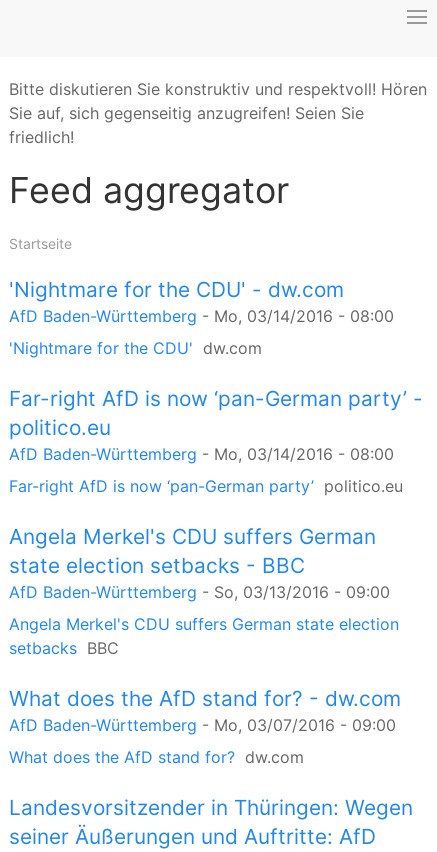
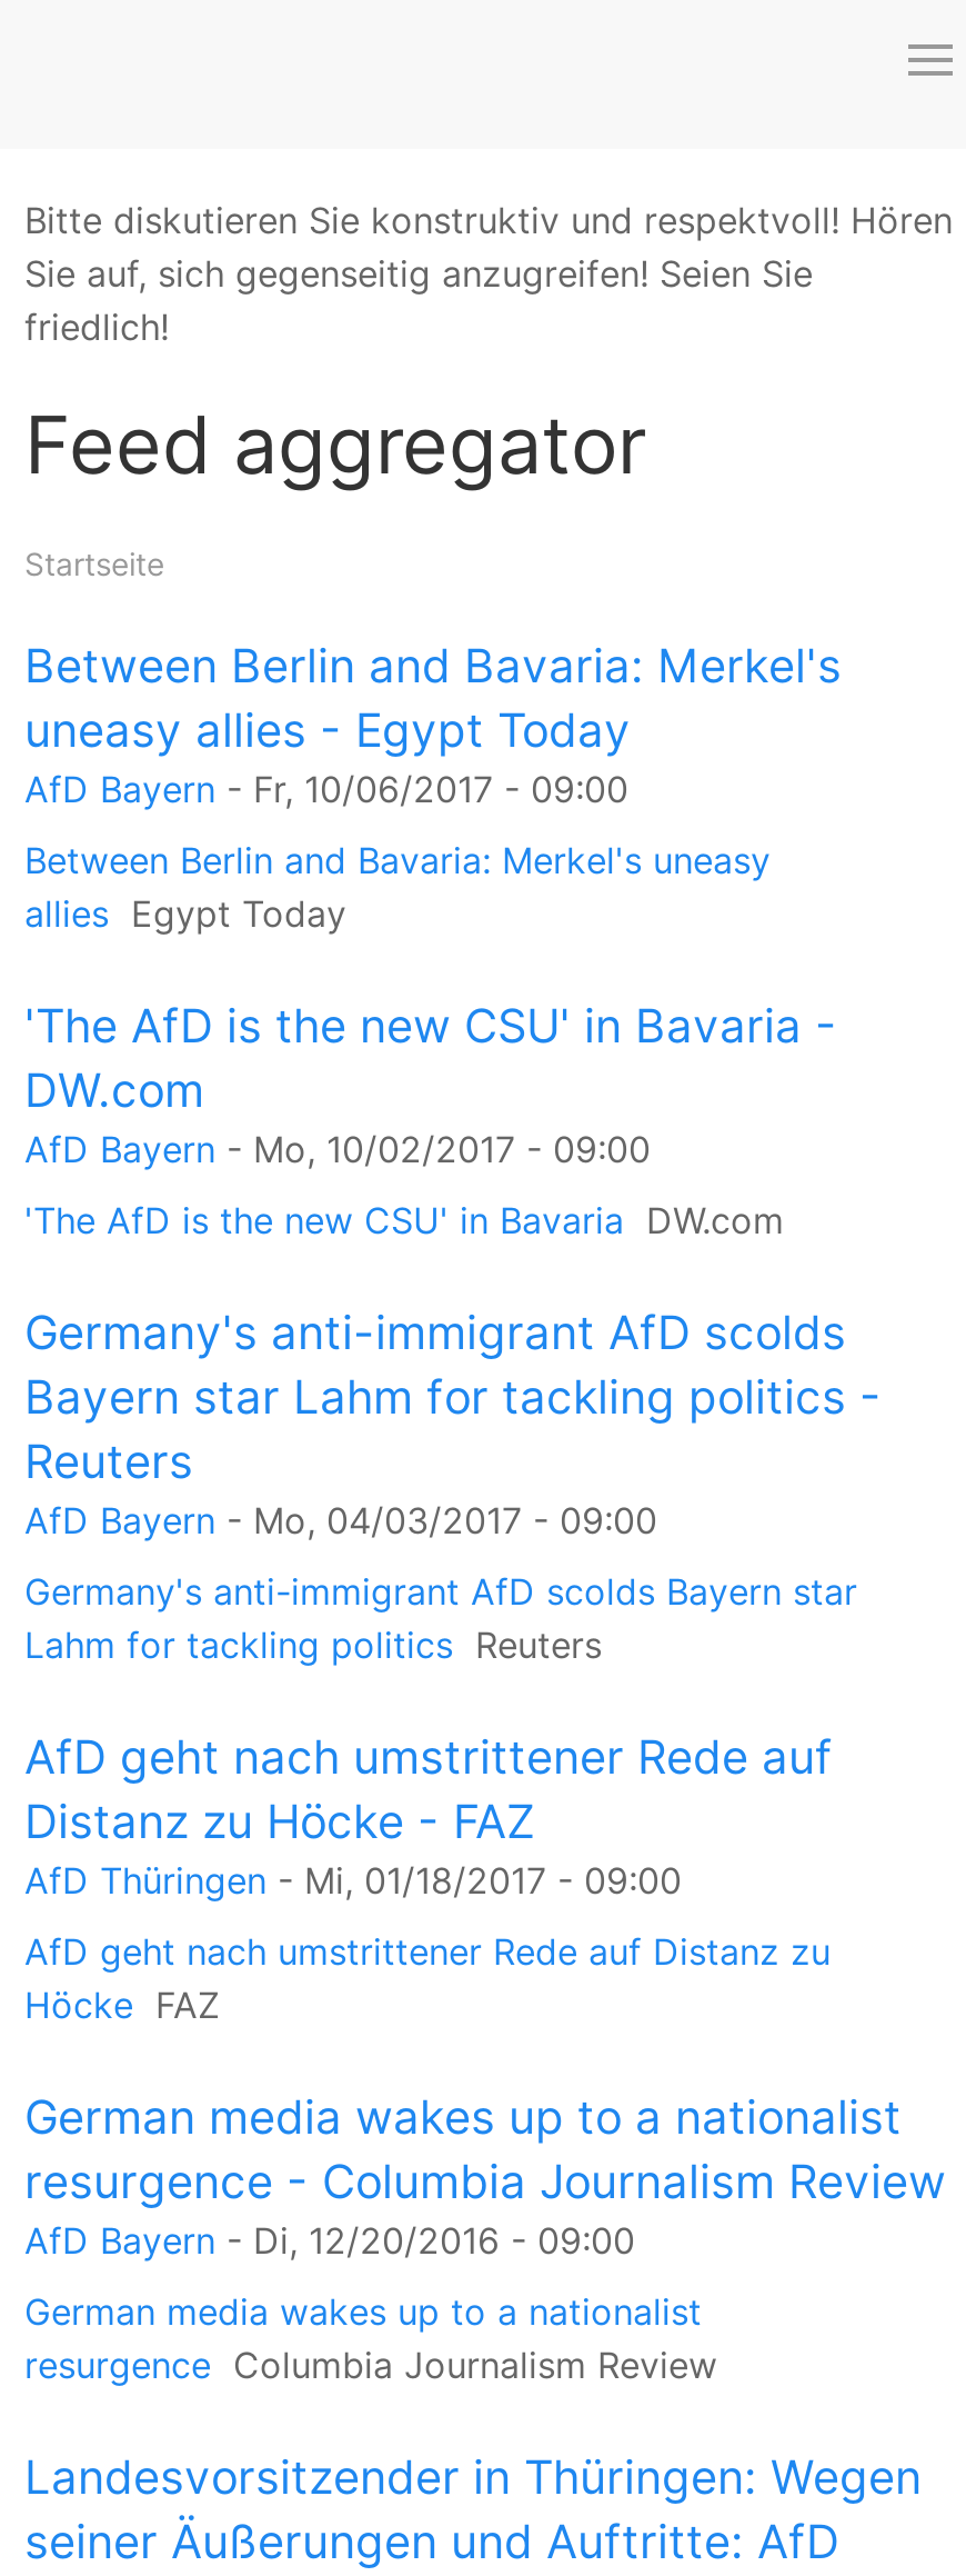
- 'Nightmare for the CDU' - dw.com
- AfD Baden-Württemberg - Mo, 03/14/2016 - 08:00
- 'Nightmare for the CDU' dw.com
- Far-right AfD is now ‘pan-German party’ -
- politico.eu
- AfD Baden-Württemberg - Mo, 03/14/2016 - 08:00
- Far-right AfD is now ‘pan-German party’ politico.eu
- Angela Merkel's CDU suffers German
- state election setbacks - BBC
- AfD Baden-Württemberg - So, 03/13/2016 - 09:00
- Angela Merkel's CDU suffers German state election
- setbacks BBC
- What does the AfD stand for? - dw.com
- AfD Baden-Württemberg - Mo, 03/07/2016 - 09:00
- What does the AfD stand for? dw.com
+ Between Berlin and Bavaria: Merkel's
+ uneasy allies - Egypt Today
+ AfD Bayern - Fr, 10/06/2017 - 09:00
+ Between Berlin and Bavaria: Merkel's uneasy
+ allies Egypt Today
+ 'The AfD is the new CSU' in Bavaria -
+ DW.com
+ AfD Bayern - Mo, 10/02/2017 - 09:00
+ 'The AfD is the new CSU' in Bavaria DW.com
+ Germany's anti-immigrant AfD scolds
+ Bayern star Lahm for tackling politics -
+ Reuters
+ AfD Bayern - Mo, 04/03/2017 - 09:00
+ Germany's anti-immigrant AfD scolds Bayern star
+ Lahm for tackling politics Reuters
+ AfD geht nach umstrittener Rede auf
+ Distanz zu Höcke - FAZ
+ AfD Thüringen - Mi, 01/18/2017 - 09:00
+ AfD geht nach umstrittener Rede auf Distanz zu
+ Höcke FAZ
+ German media wakes up to a nationalist
+ resurgence - Columbia Journalism Review
+ AfD Bayern - Di, 12/20/2016 - 09:00
+ German media wakes up to a nationalist
+ resurgence Columbia Journalism Review
